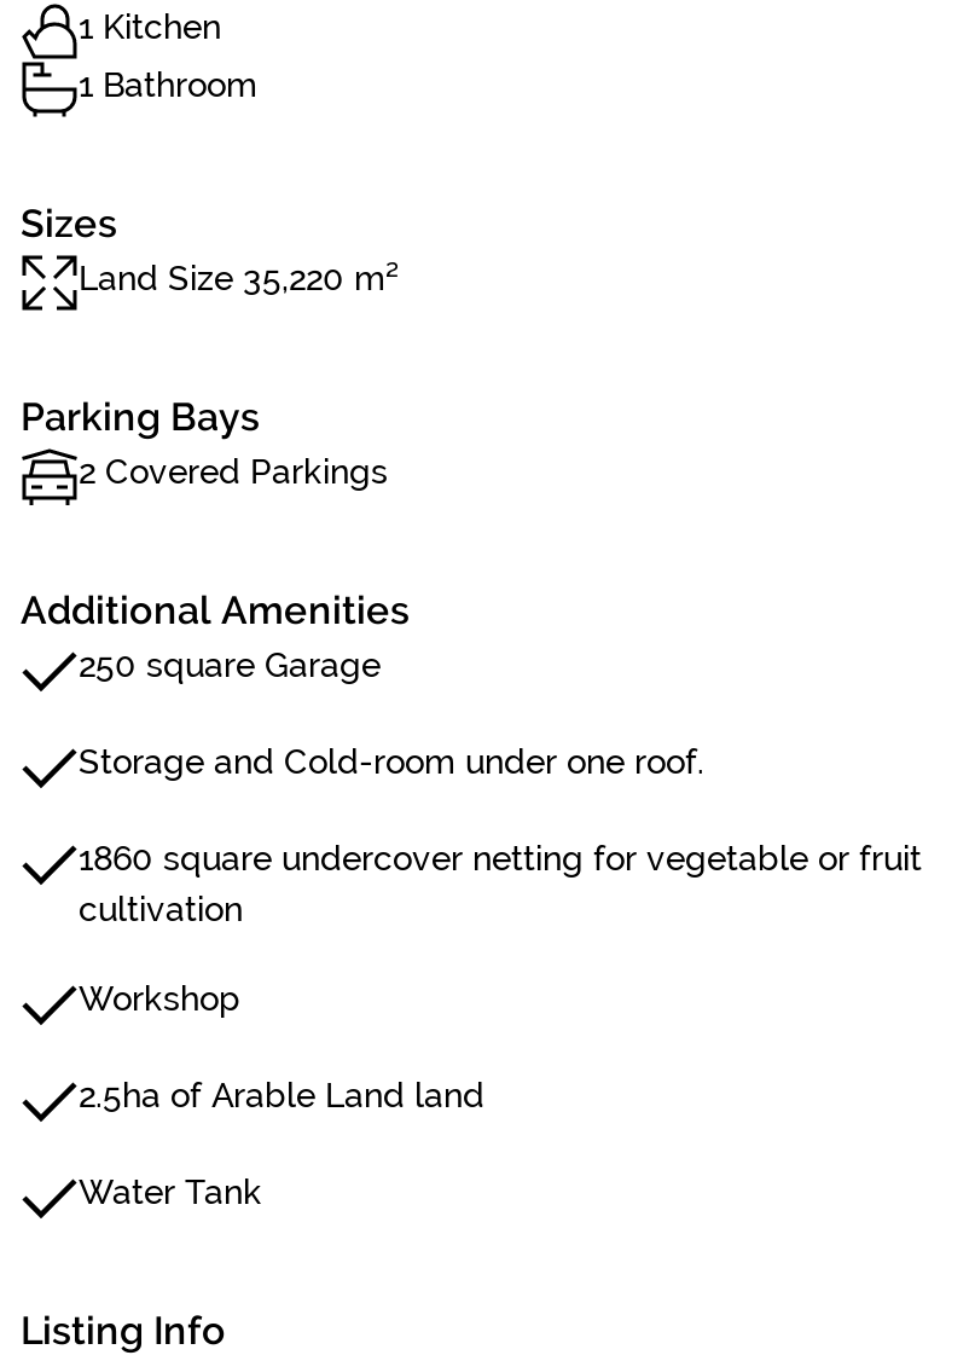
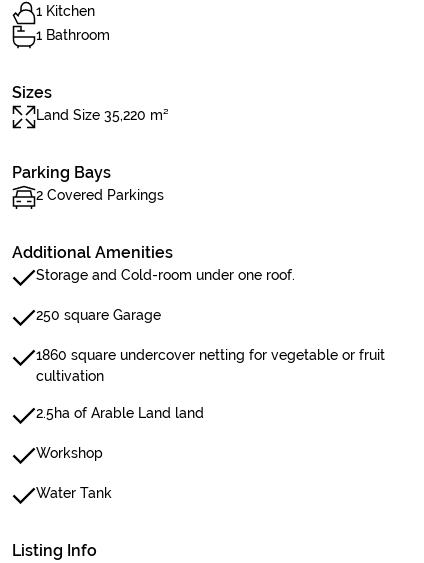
moved down: 250 square Garage

moved up: Storage and Cold-room under one roof.

moved down: Workshop

moved up: 2.5ha of Arable Land land
